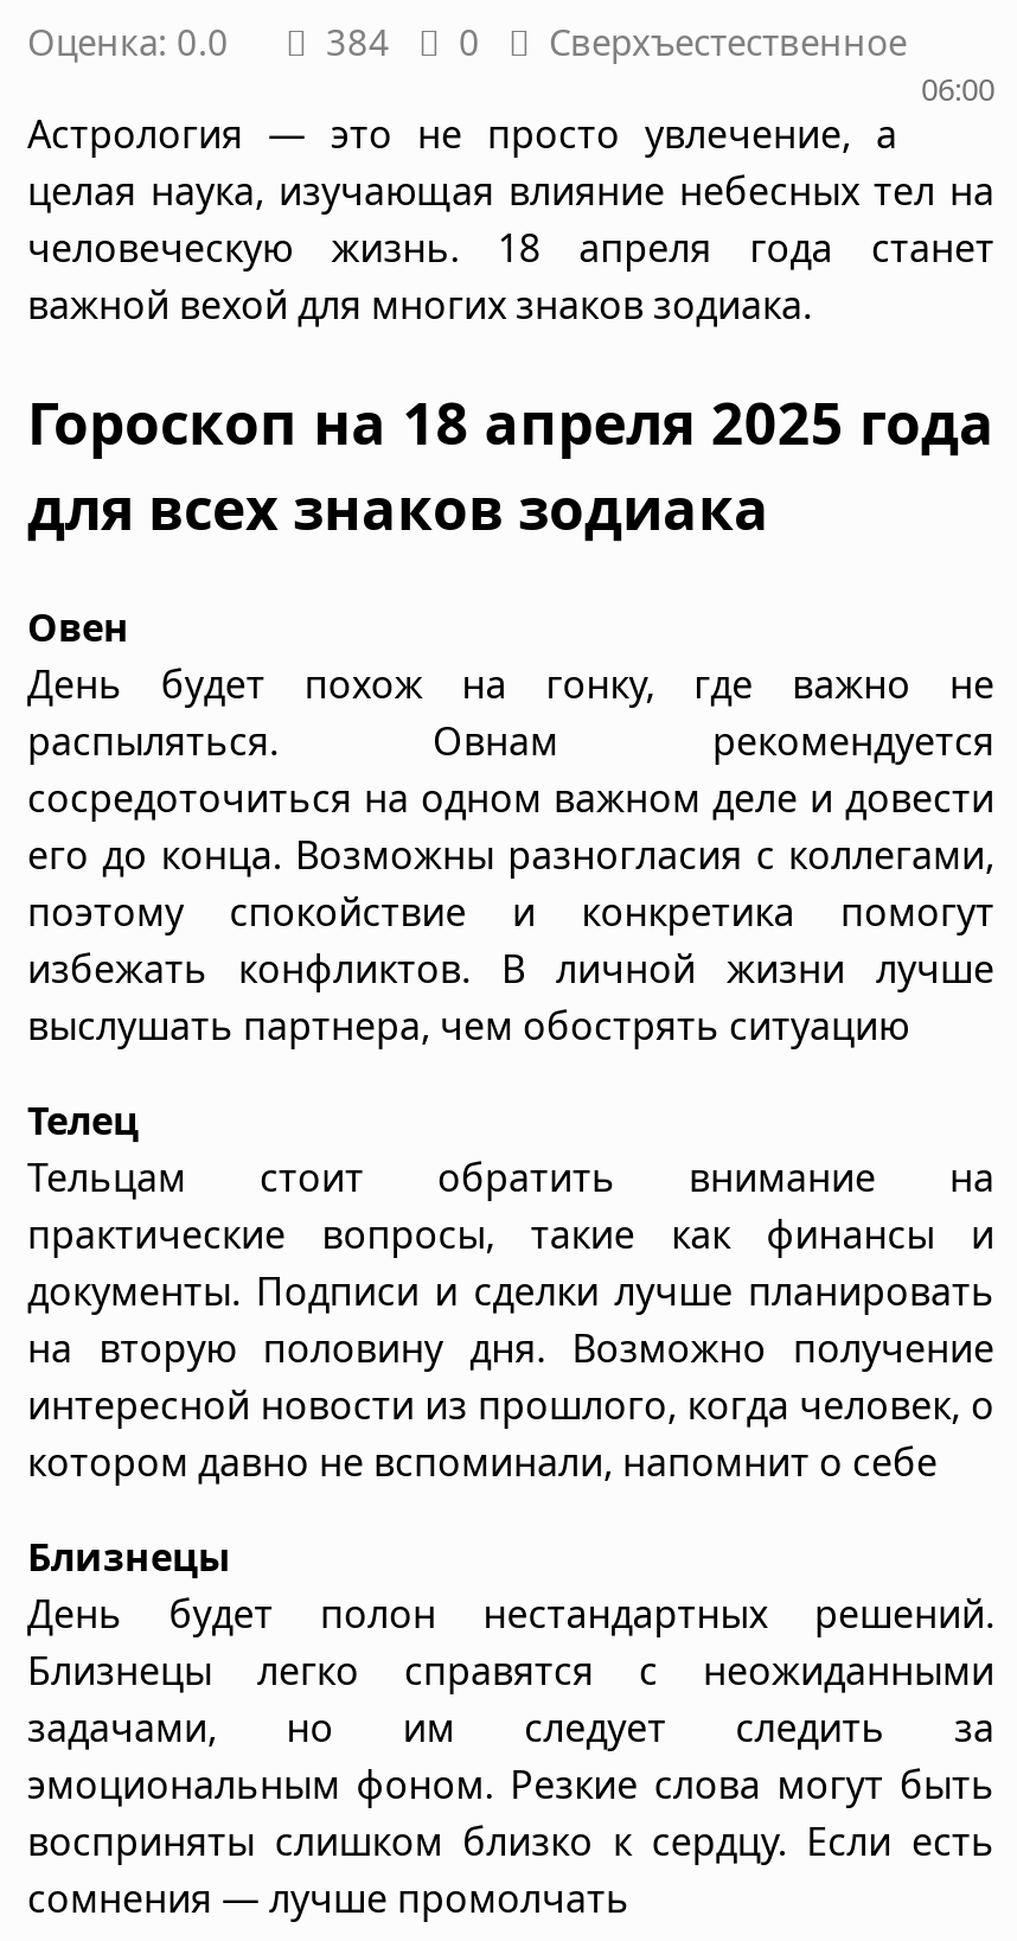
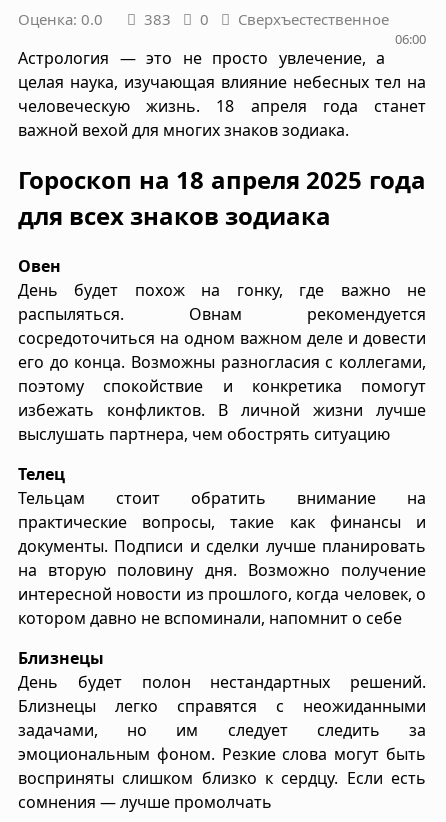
- Оценка: 0.0 384 0 Сверхъестественное
+ Оценка: 0.0 383 0 Сверхъестественное
